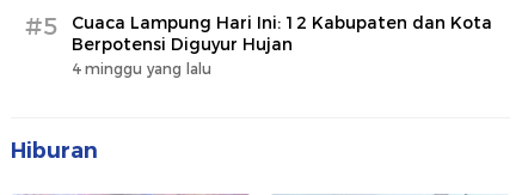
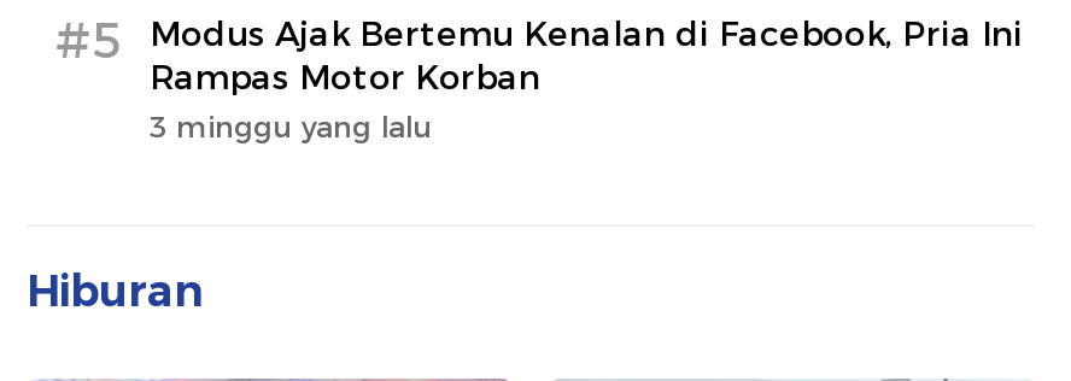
- Cuaca Lampung Hari Ini: 12 Kabupaten dan Kota
- Berpotensi Diguyur Hujan
- 4 minggu yang lalu
+ Modus Ajak Bertemu Kenalan di Facebook, Pria Ini
+ Rampas Motor Korban
+ 3 minggu yang lalu
